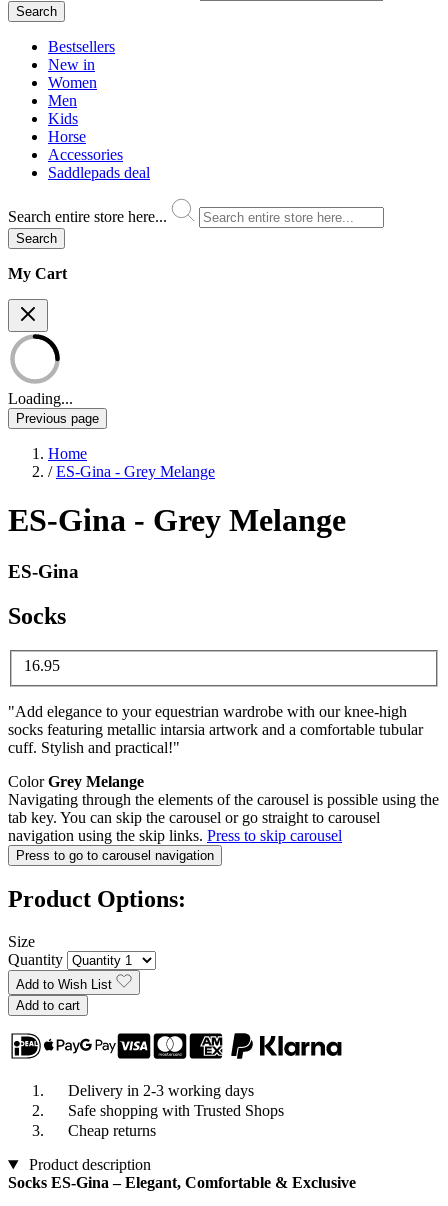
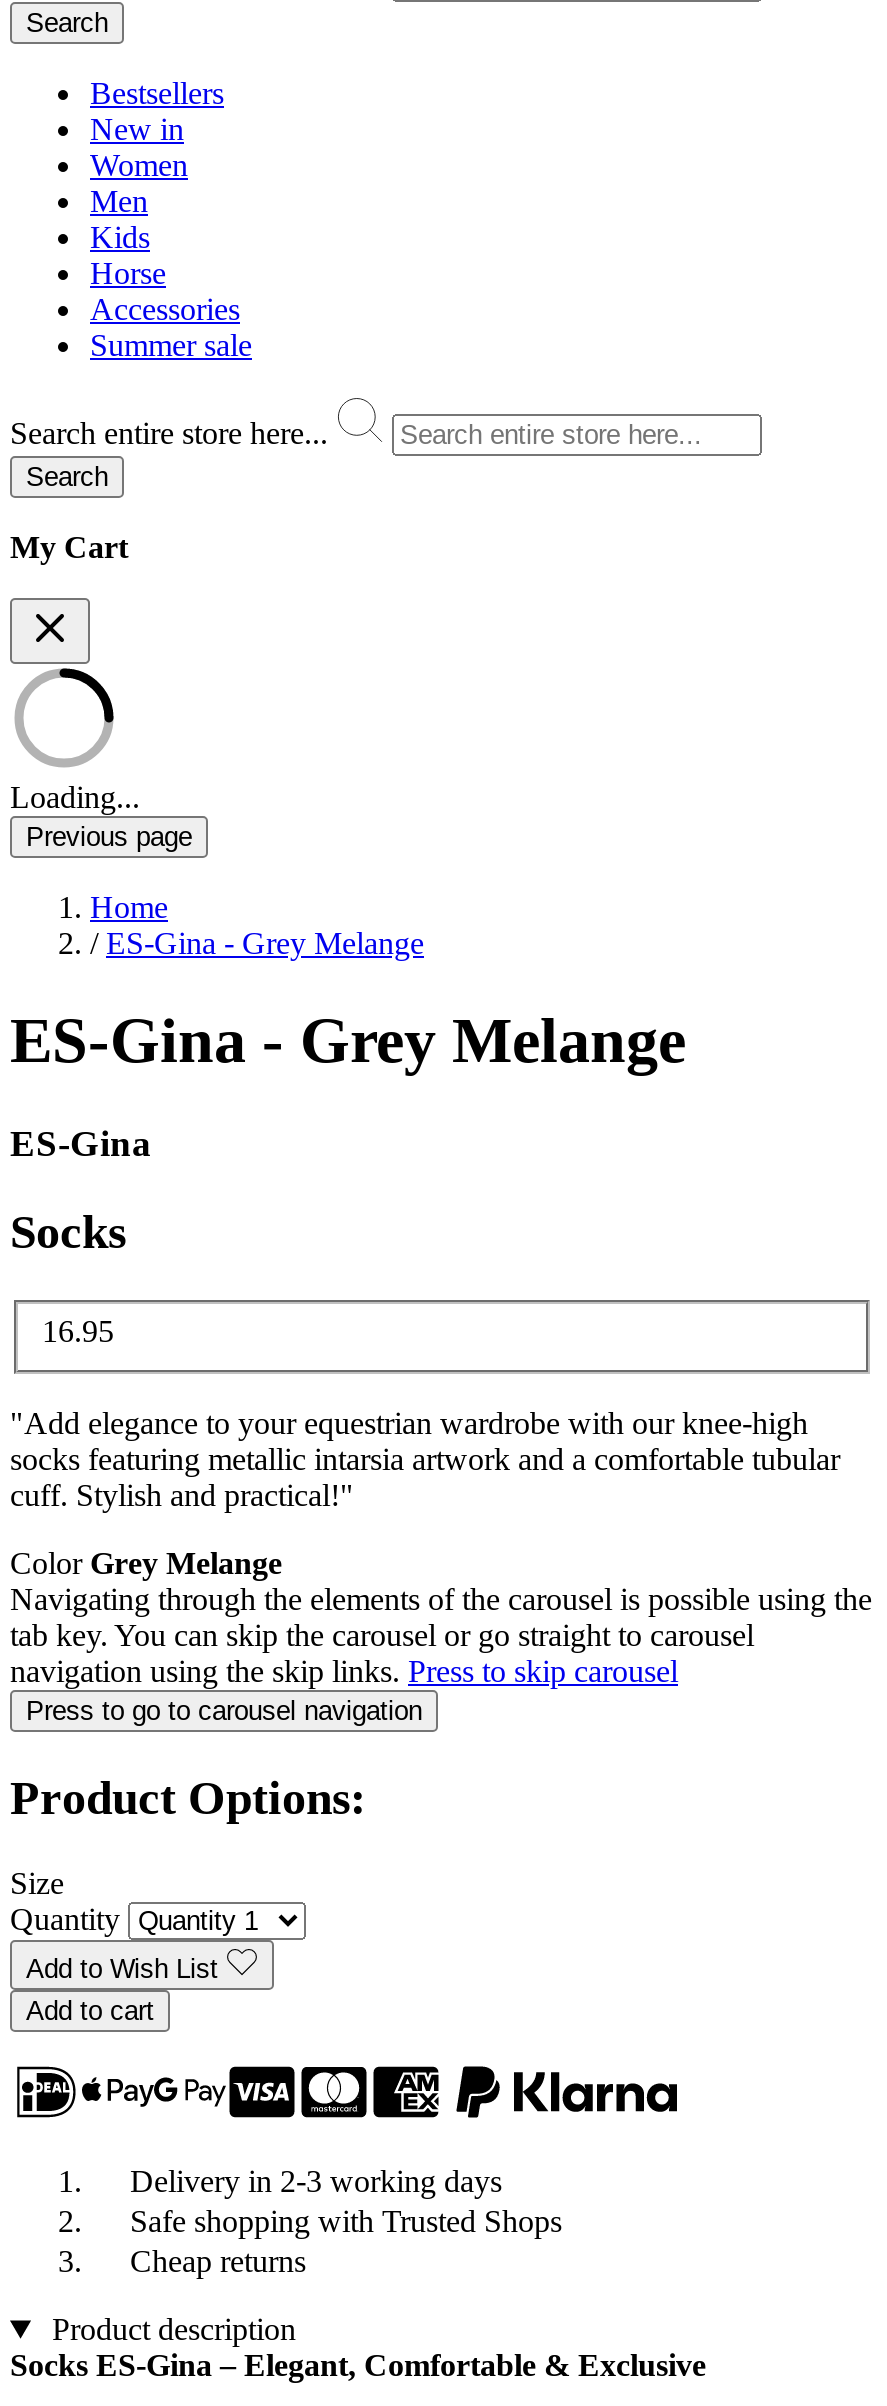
- Saddlepads deal
+ Summer sale
